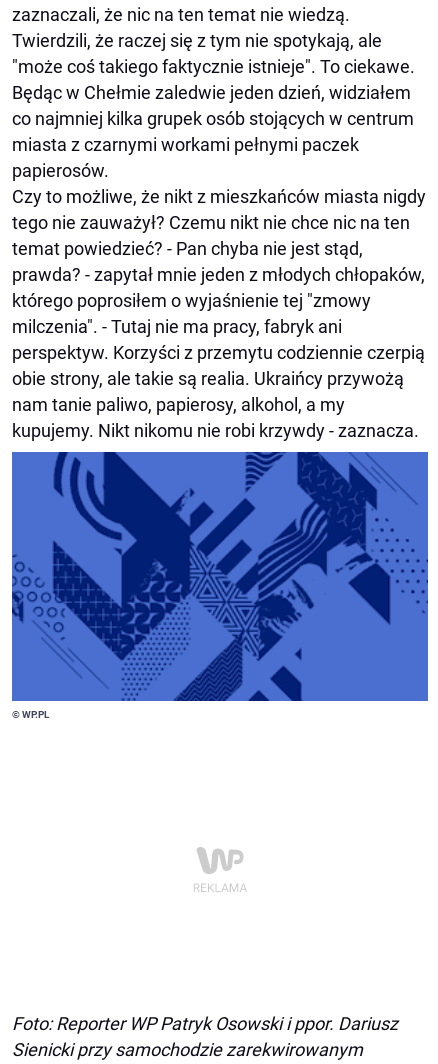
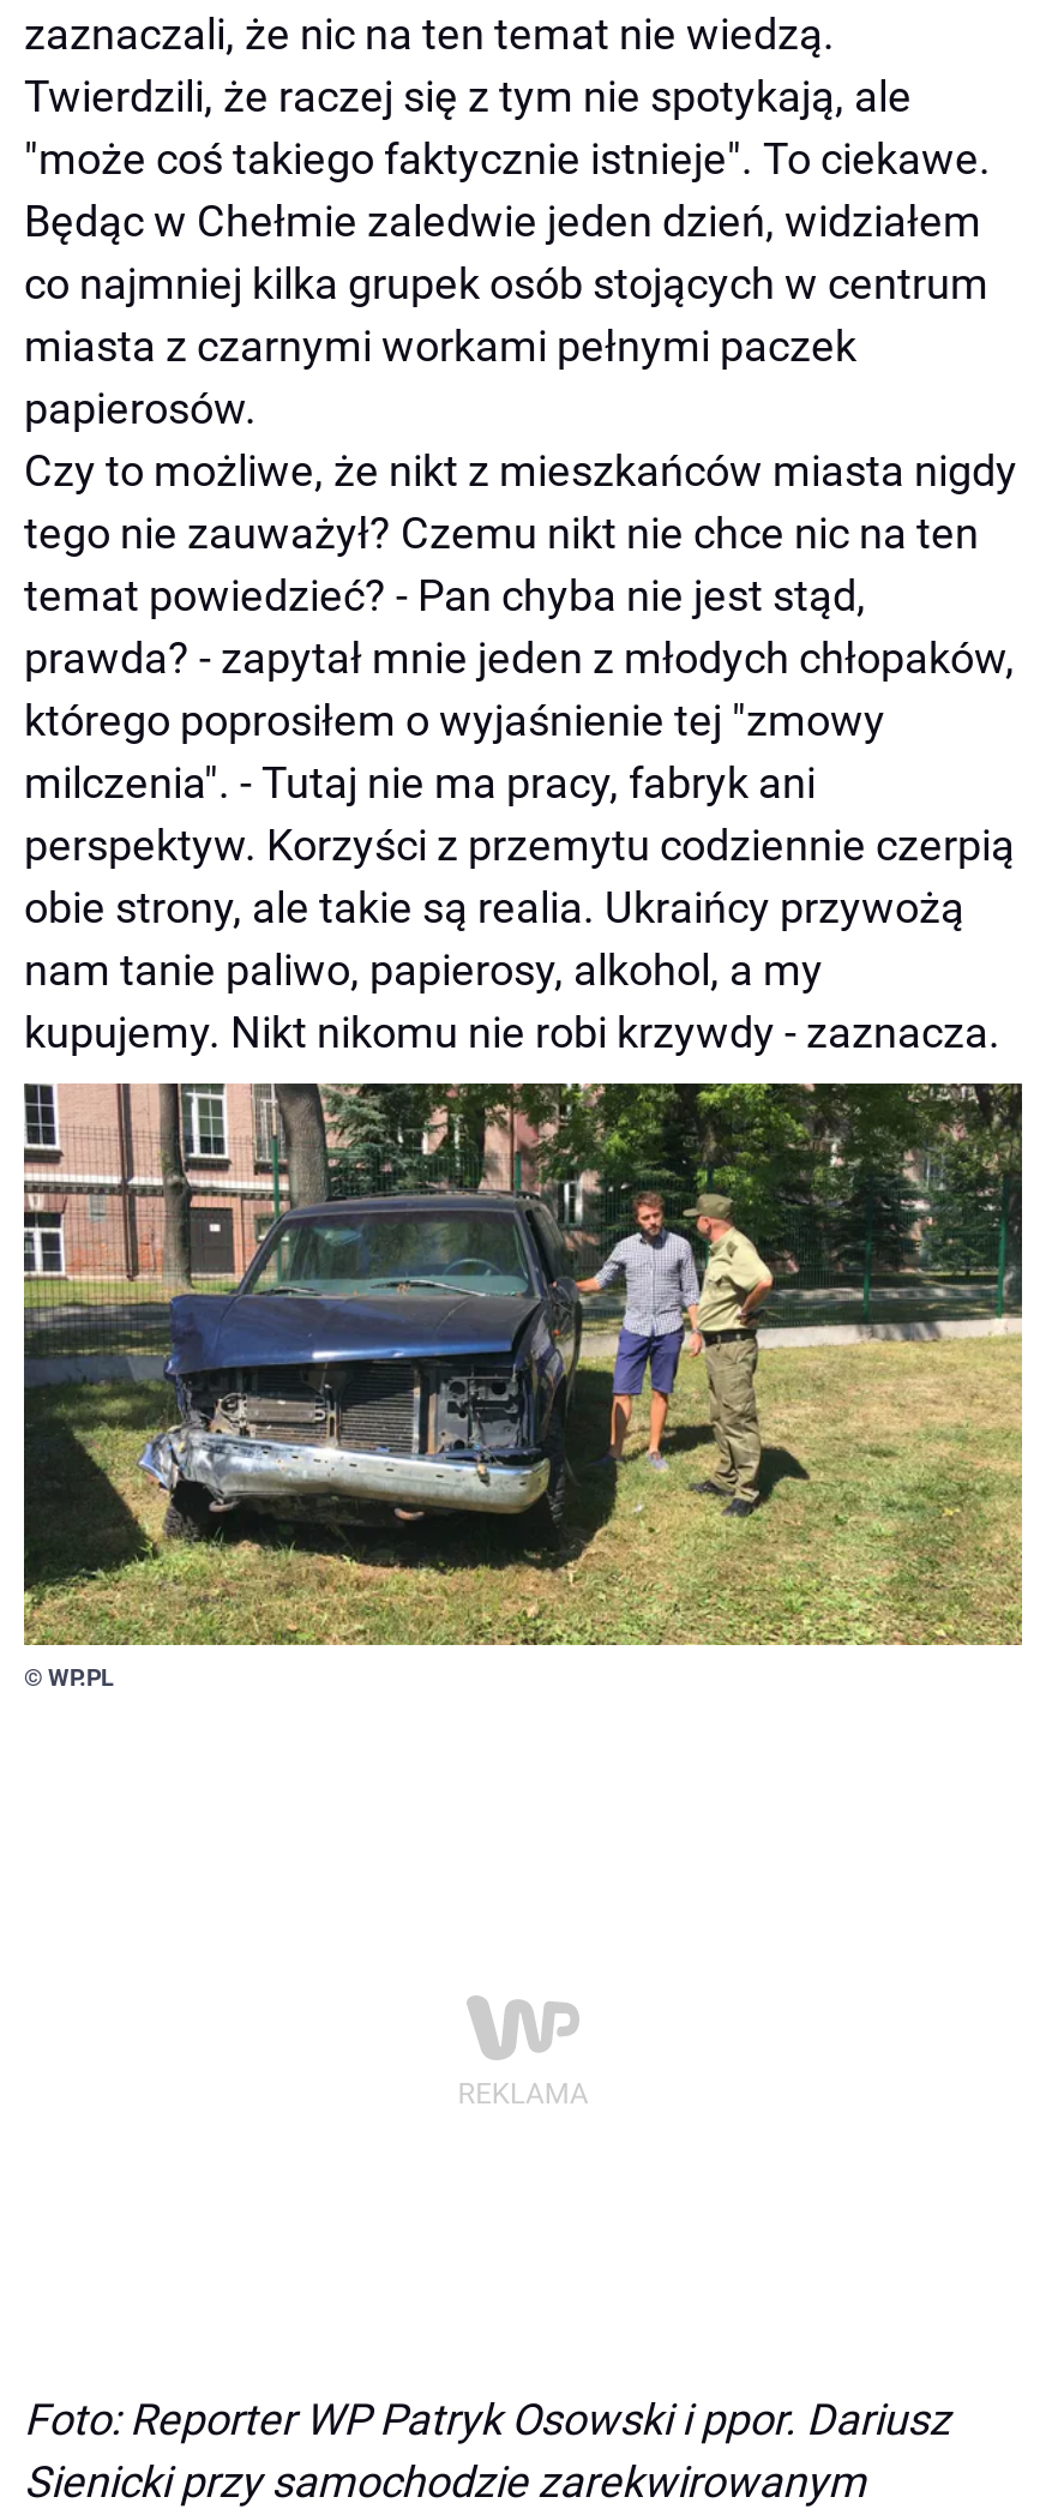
- [image]
+ [image]
